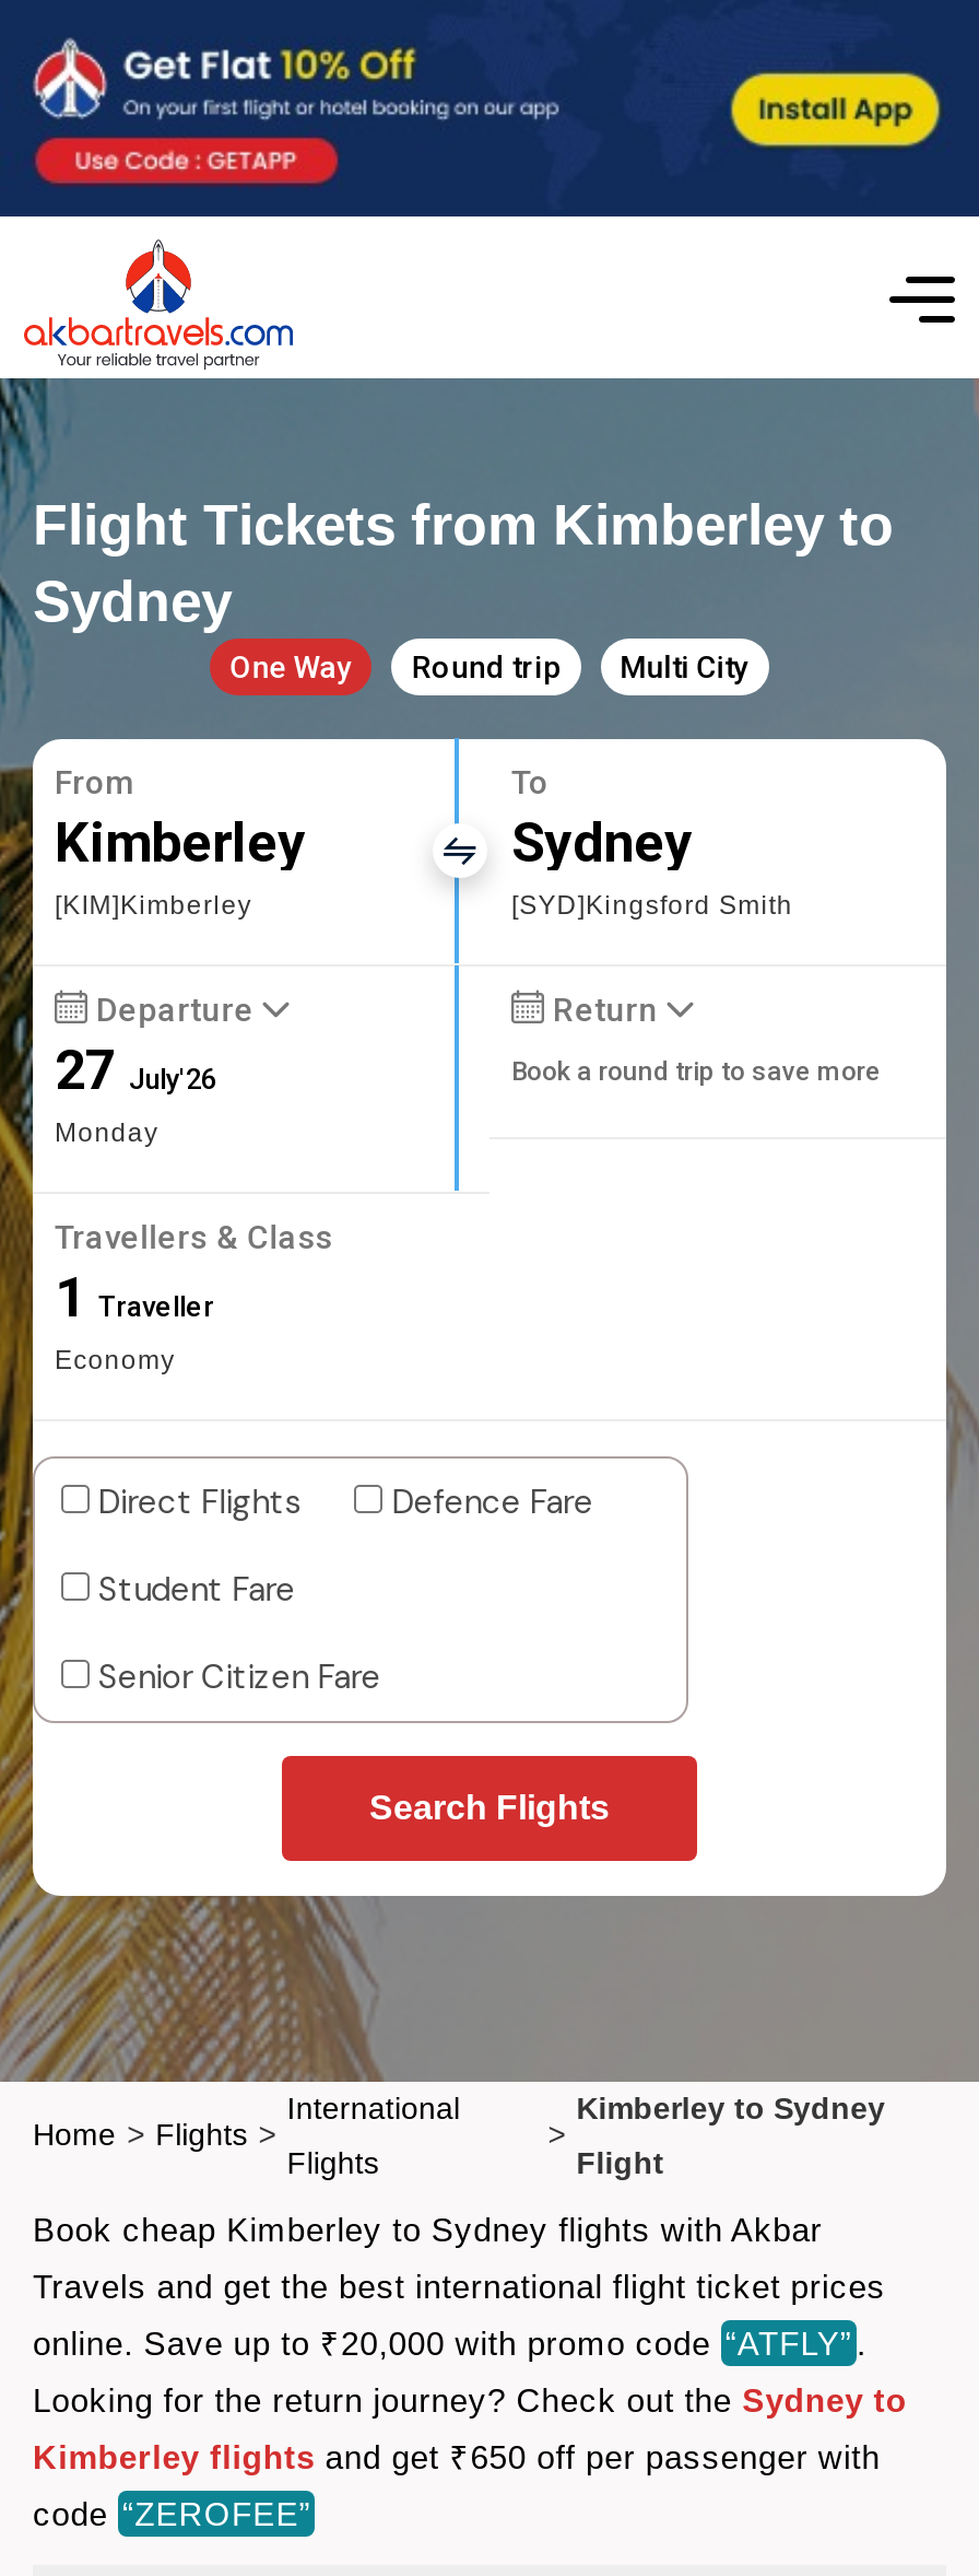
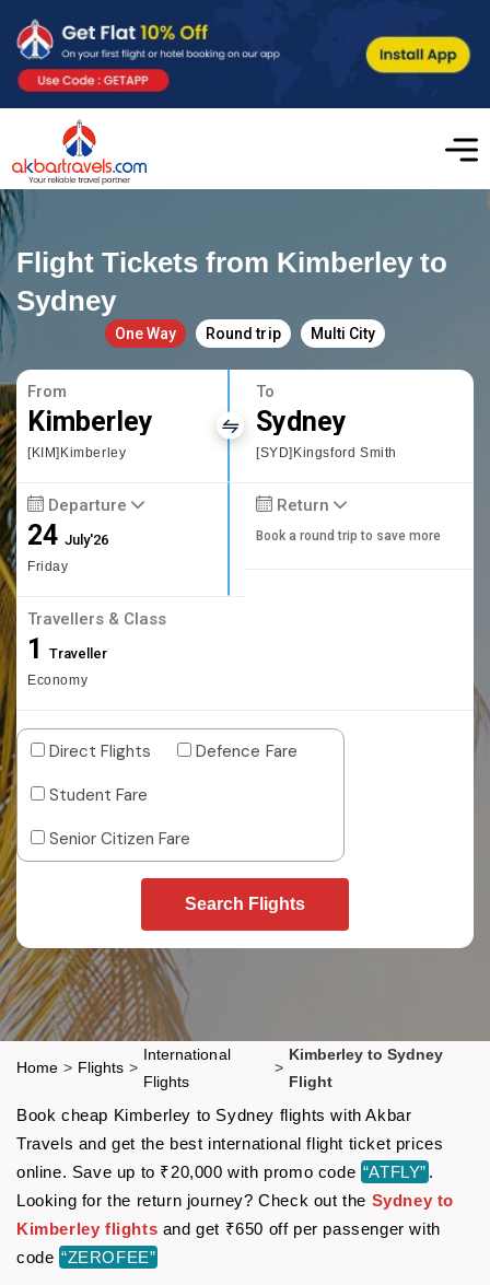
- 27 July'26
- Monday
+ 24 July'26
+ Friday
